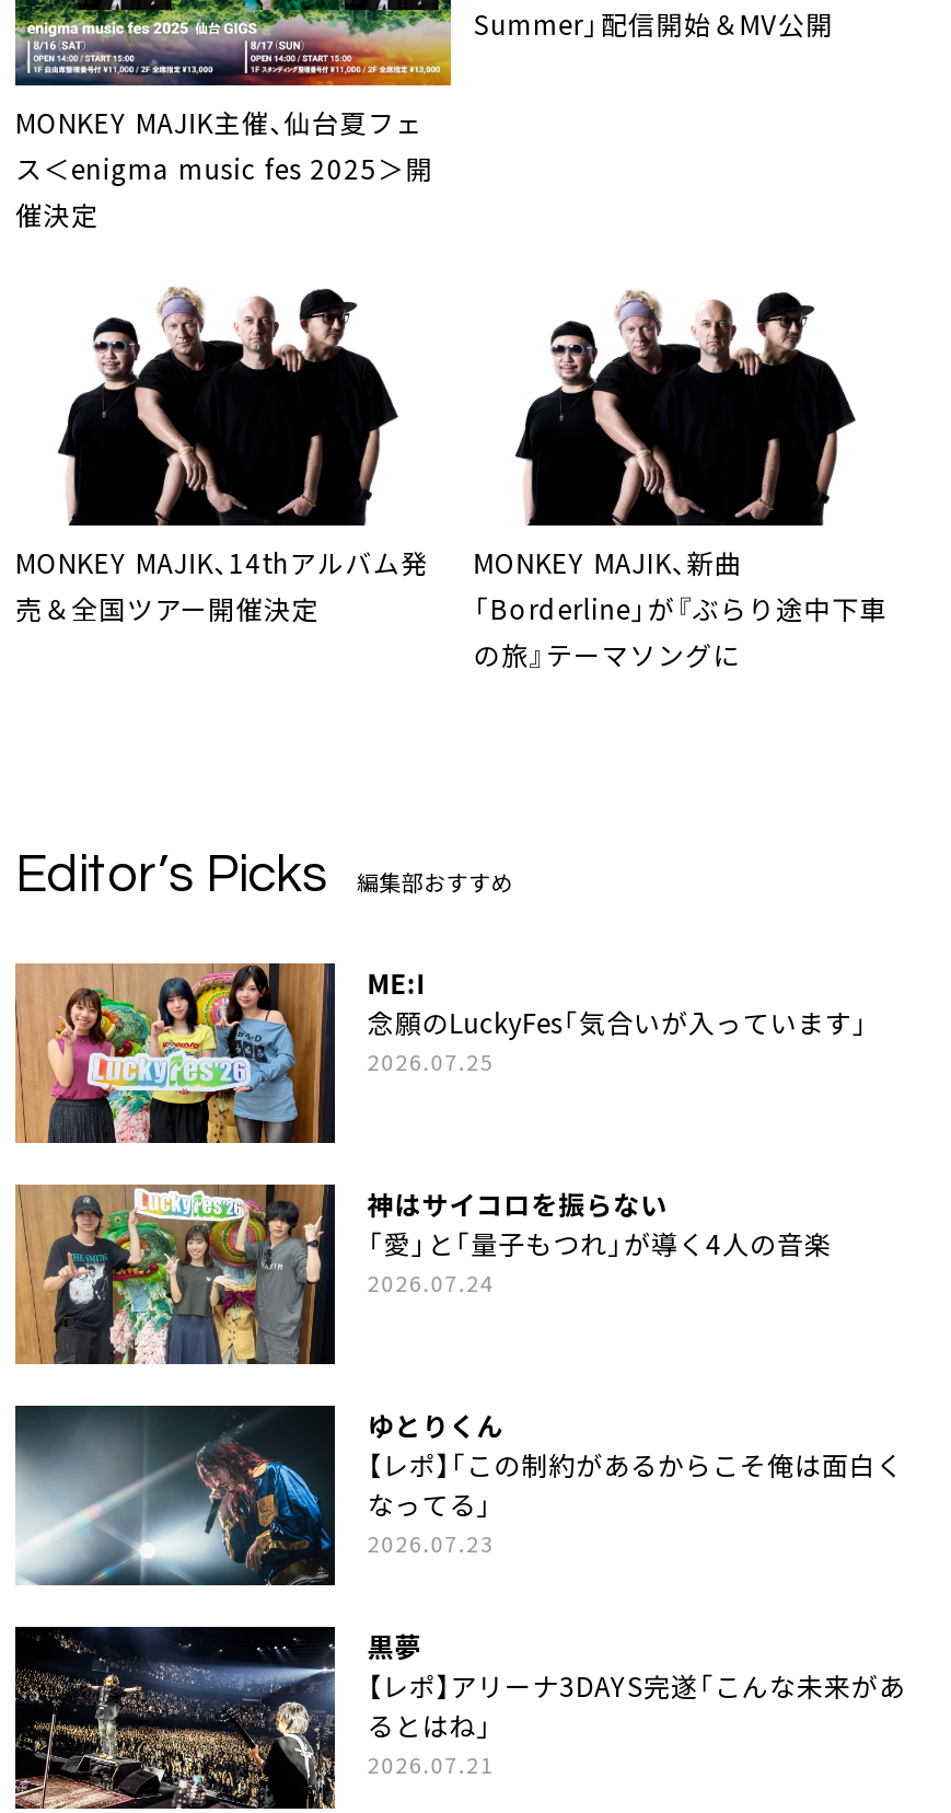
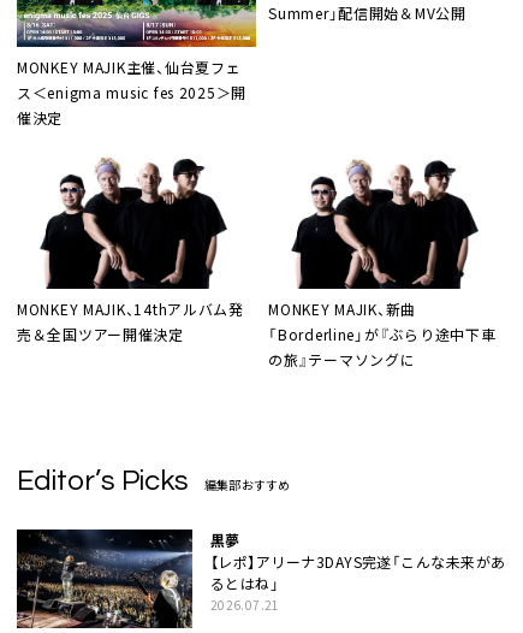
- [image]
- ME:I
- 念願のLuckyFes「気合いが入っています」
- 2026.07.25

- [image]
- 神はサイコロを振らない
- 「愛」と「量子もつれ」が導く4人の音楽
- 2026.07.24

- [image]
- ゆとりくん
- 【レポ】「この制約があるからこそ俺は面白く
- なってる」
- 2026.07.23
